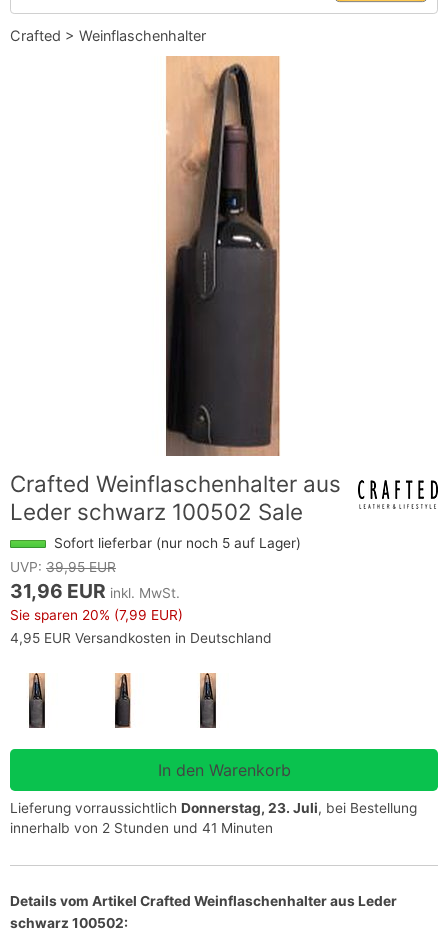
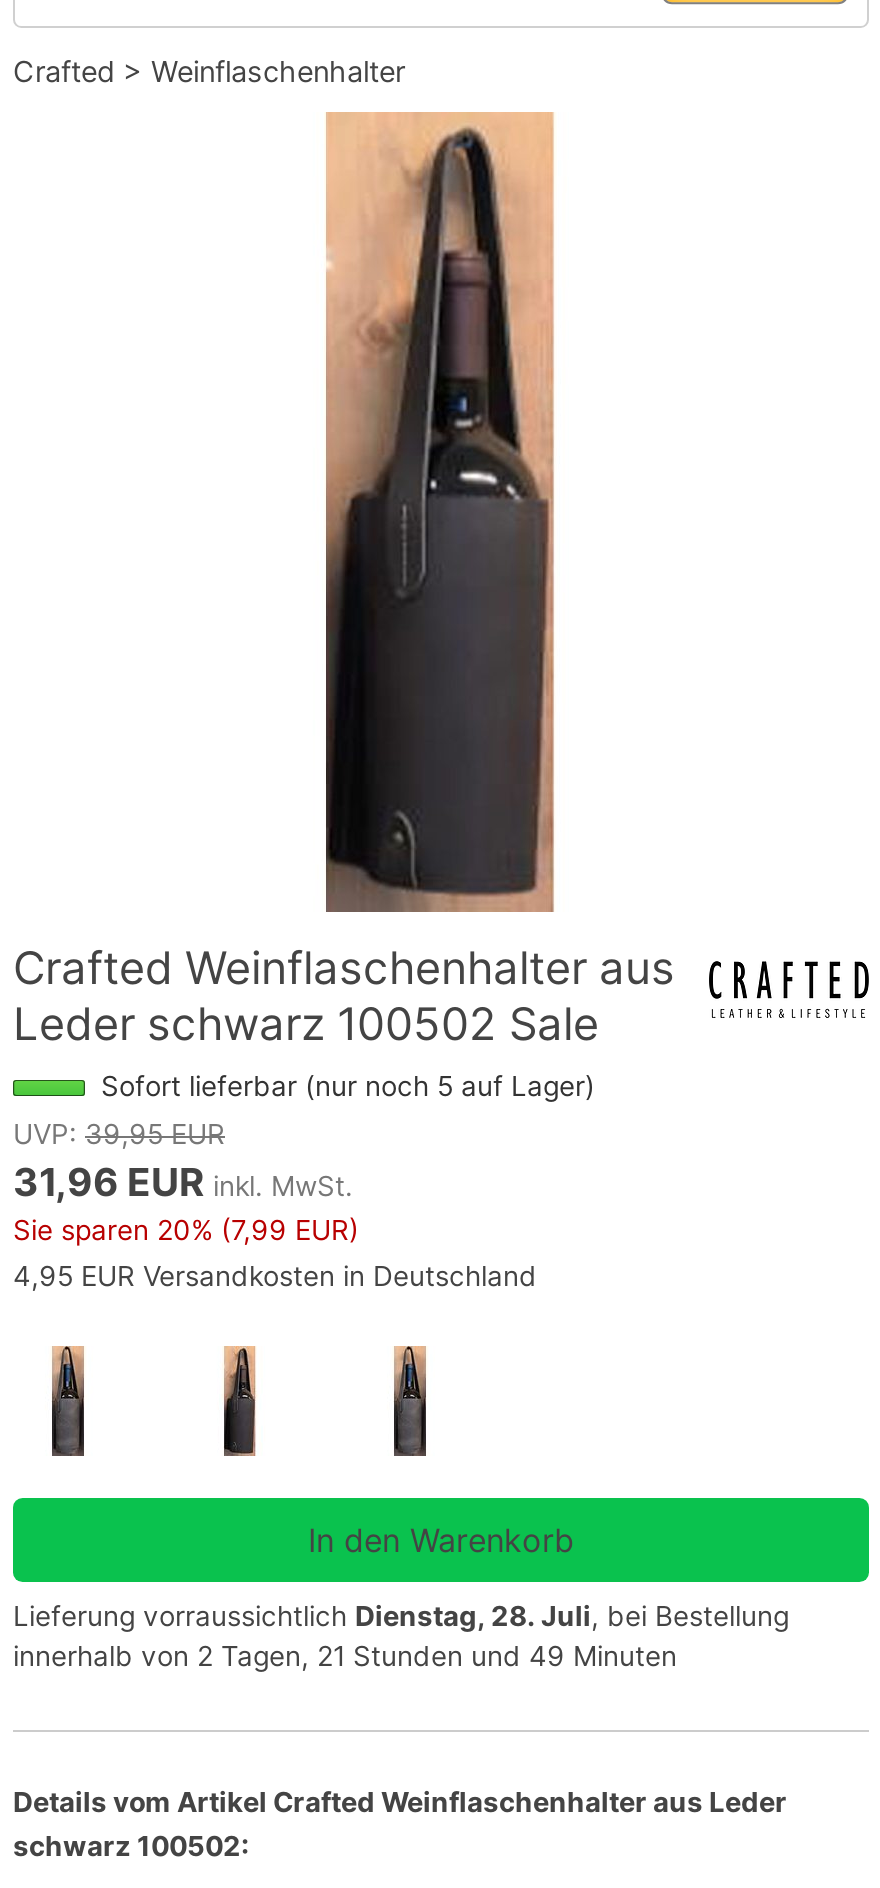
- Lieferung vorraussichtlich Donnerstag, 23. Juli, bei Bestellung
- innerhalb von 2 Stunden und 41 Minuten
+ Lieferung vorraussichtlich Dienstag, 28. Juli, bei Bestellung
+ innerhalb von 2 Tagen, 21 Stunden und 49 Minuten
